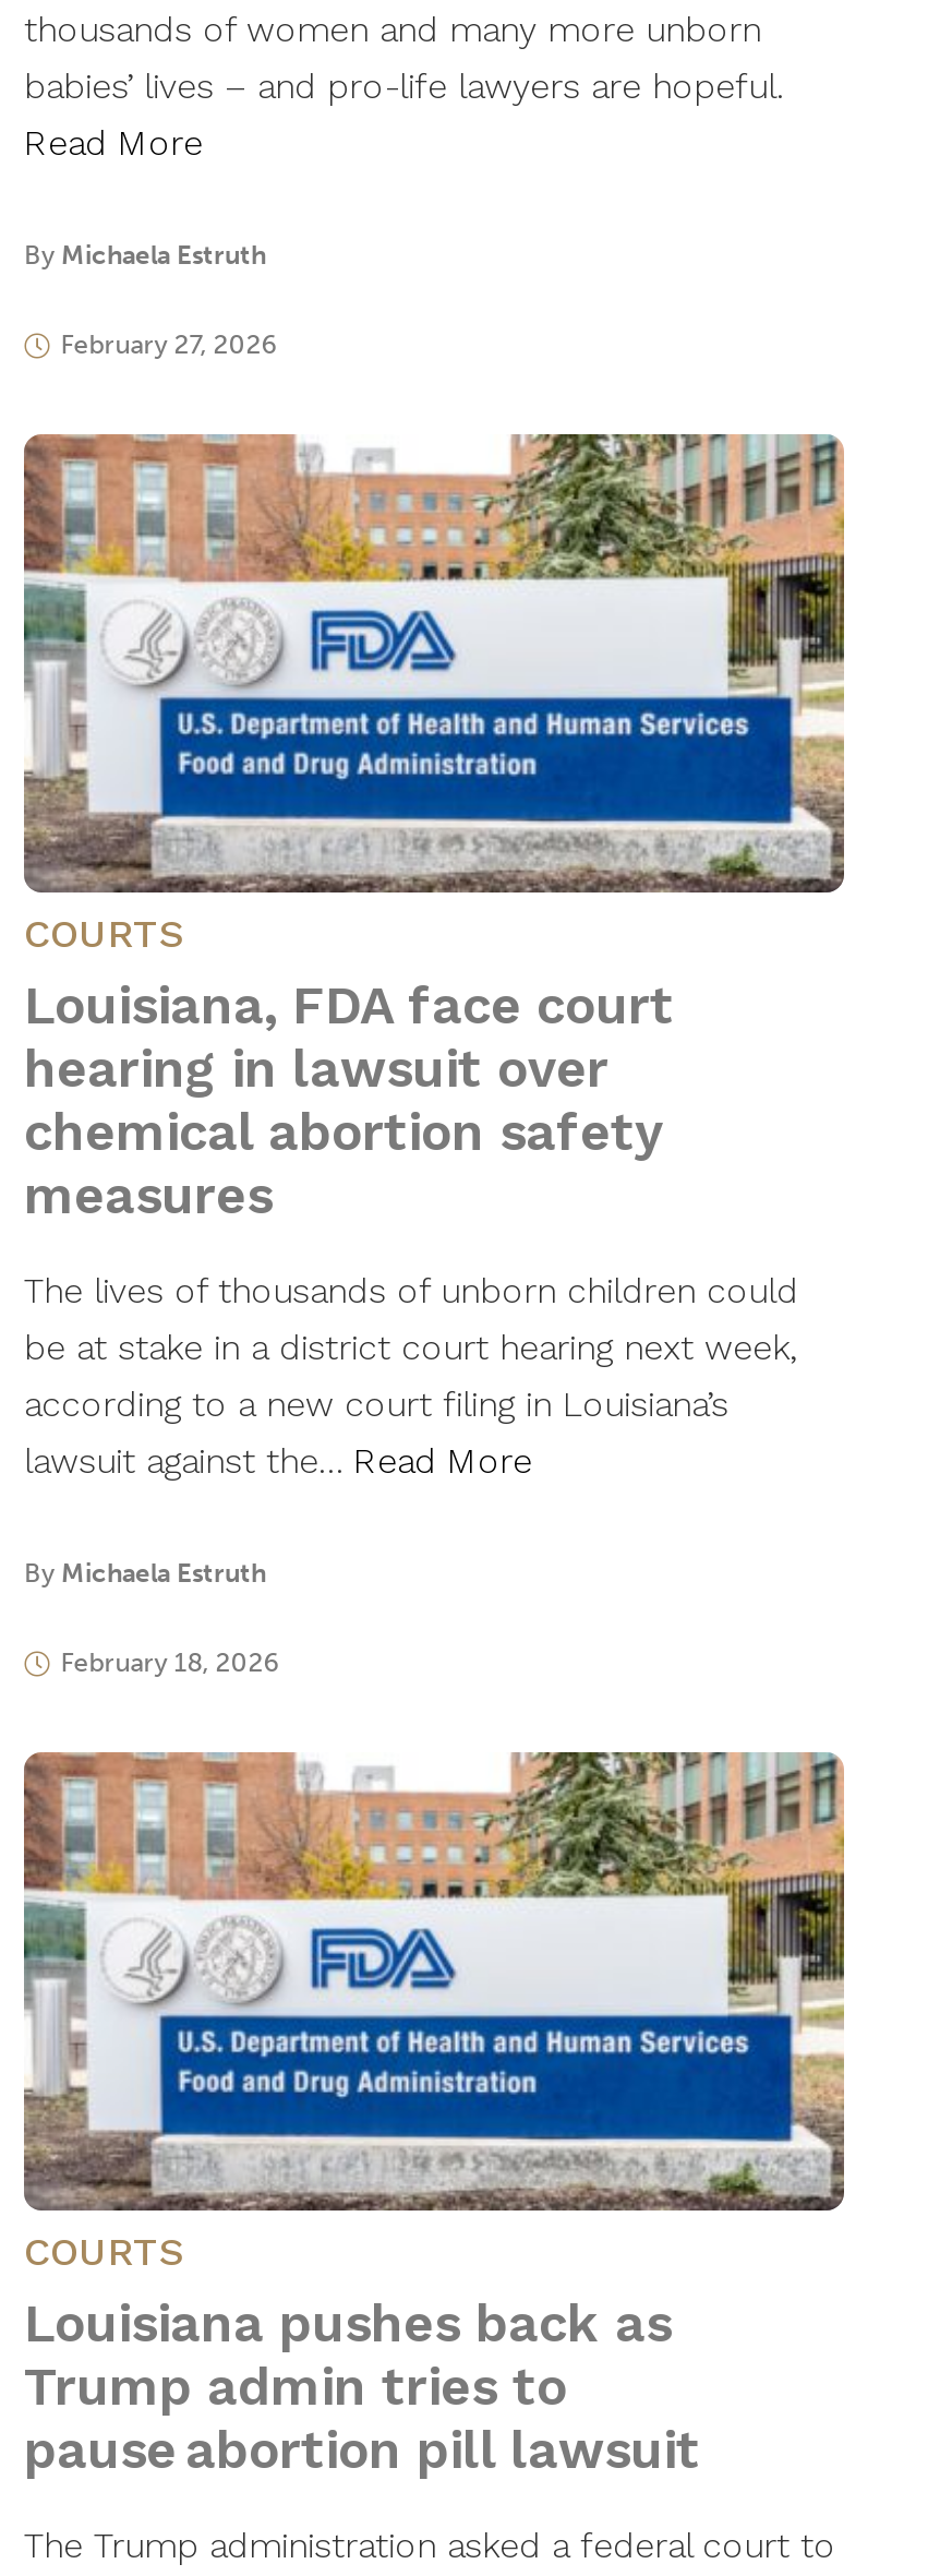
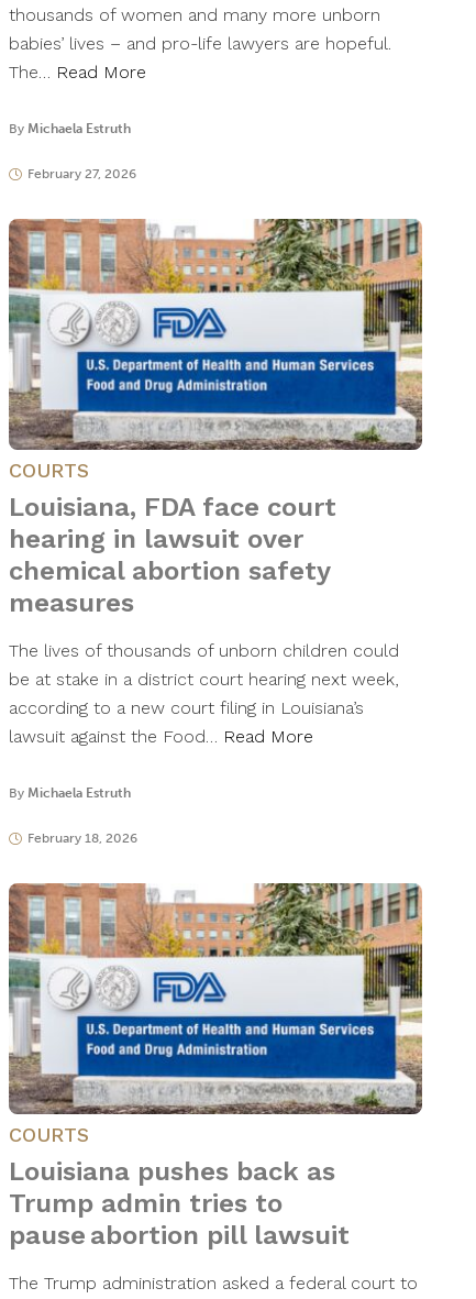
- Read More
+ The… Read More

- lawsuit against the… Read More
+ lawsuit against the Food… Read More
